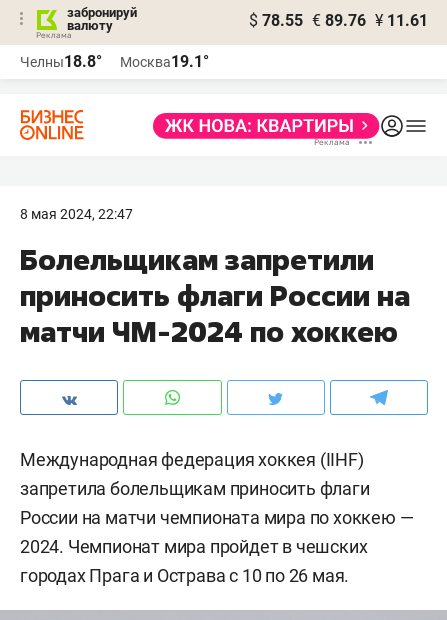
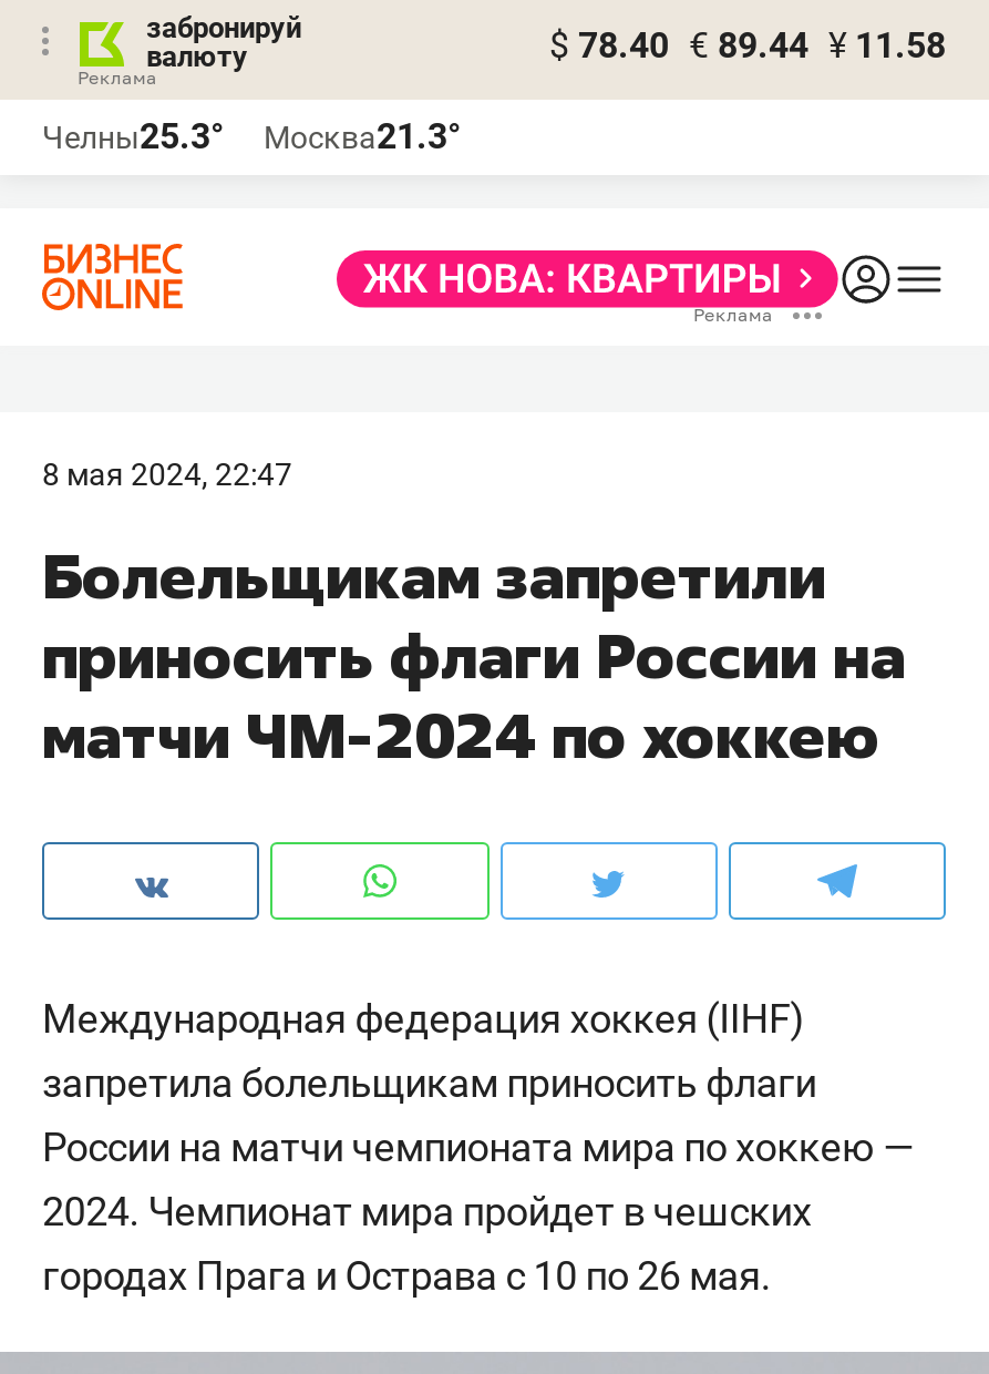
- $ 78.55 € 89.76 ¥ 11.61
+ $ 78.40 € 89.44 ¥ 11.58

- Челны18.8°
+ Челны25.3°

- Москва19.1°
+ Москва21.3°
